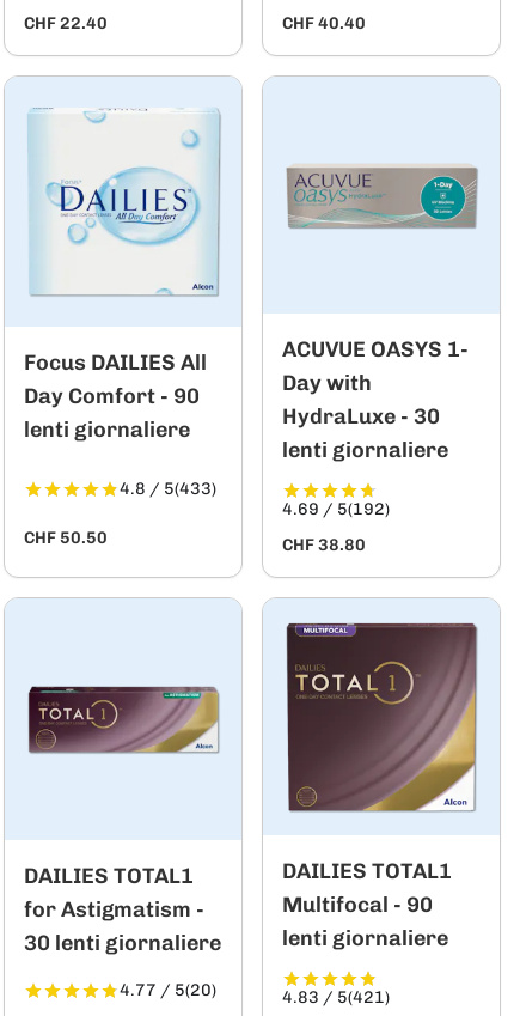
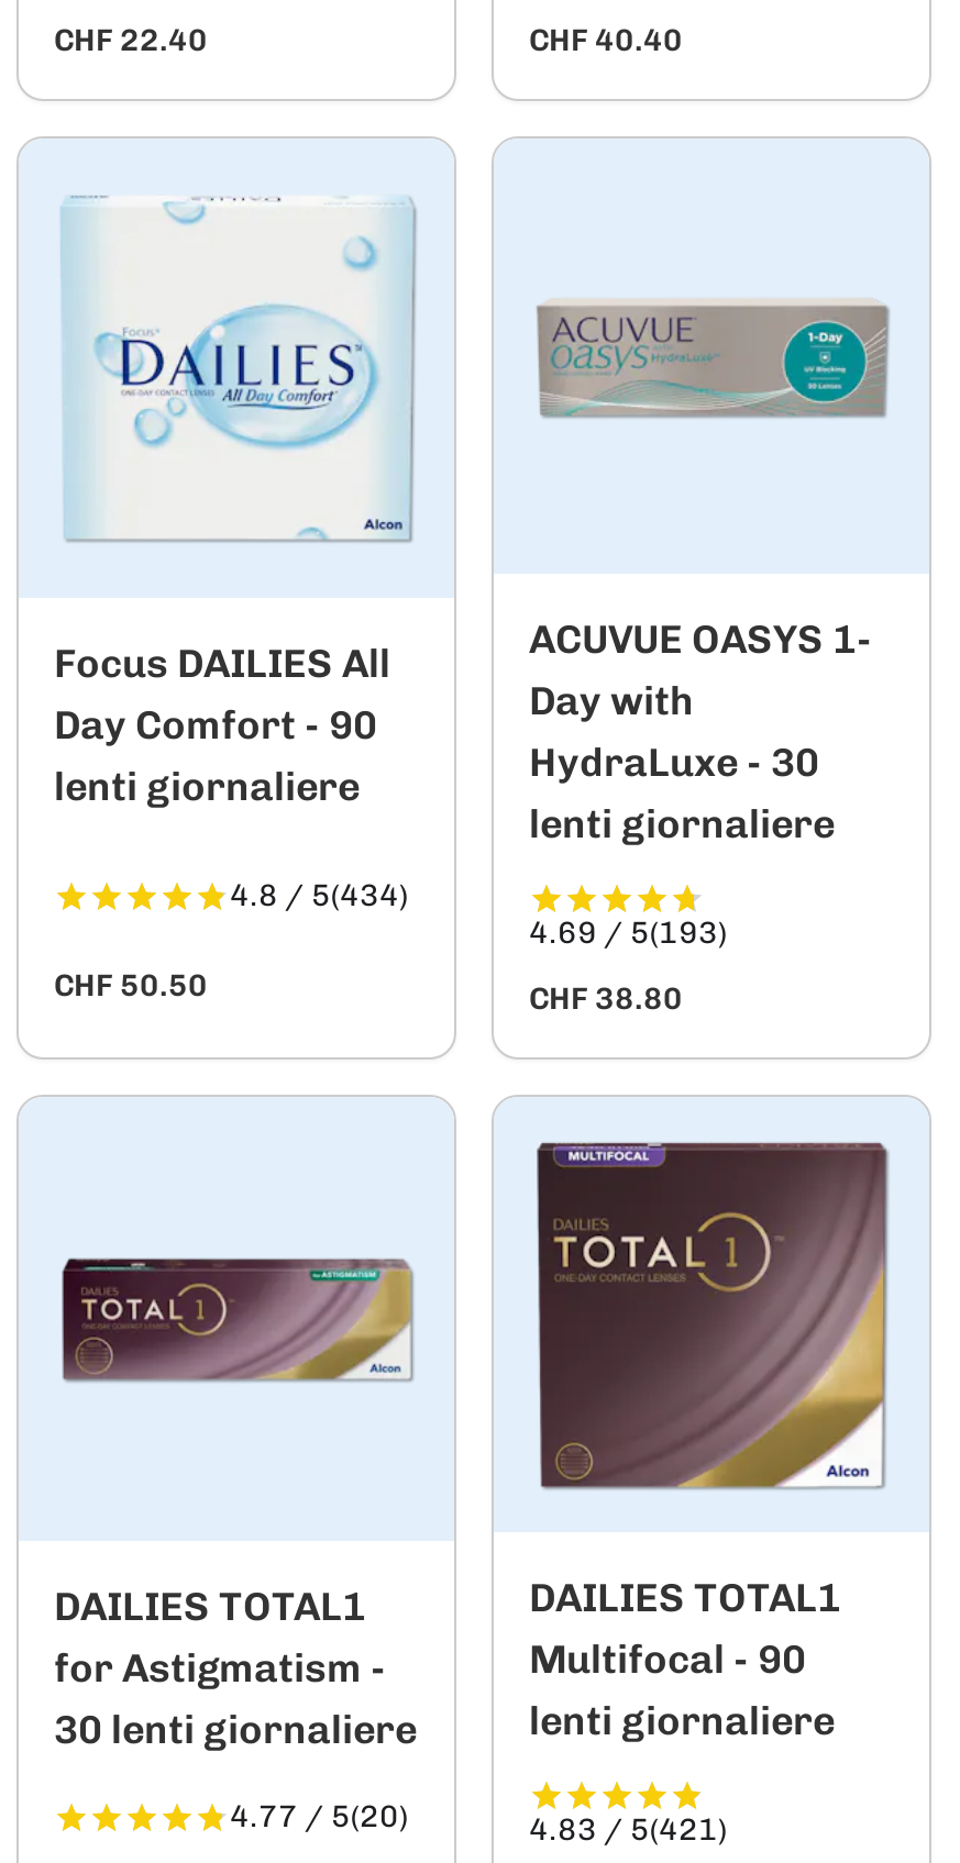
- 4.8 / 5(433)
+ 4.8 / 5(434)

- 4.69 / 5(192)
+ 4.69 / 5(193)
